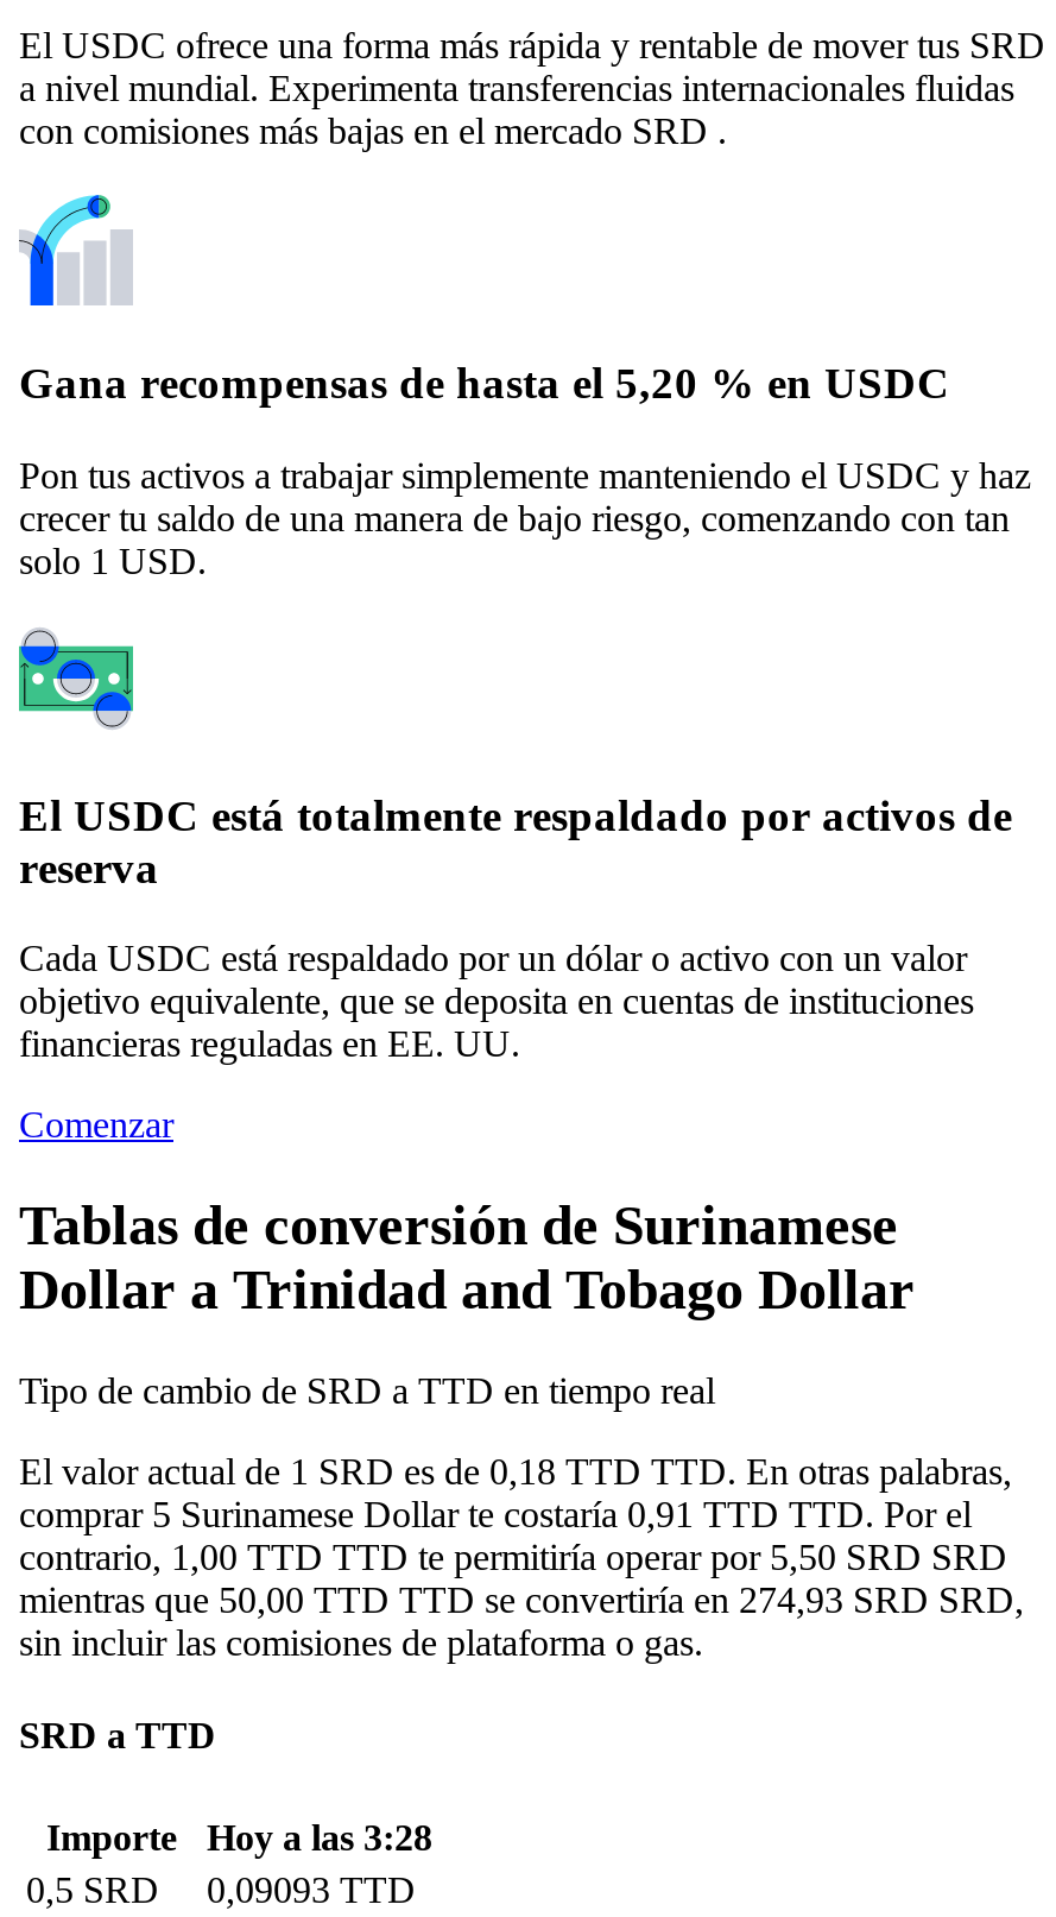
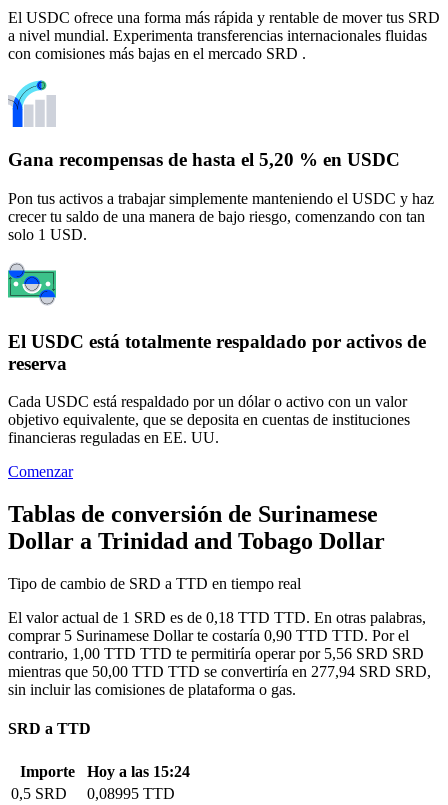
- comprar 5 Surinamese Dollar te costaría 0,91 TTD TTD. Por el
+ comprar 5 Surinamese Dollar te costaría 0,90 TTD TTD. Por el

- contrario, 1,00 TTD TTD te permitiría operar por 5,50 SRD SRD
+ contrario, 1,00 TTD TTD te permitiría operar por 5,56 SRD SRD

- mientras que 50,00 TTD TTD se convertiría en 274,93 SRD SRD,
+ mientras que 50,00 TTD TTD se convertiría en 277,94 SRD SRD,

- Importe Hoy a las 3:28
+ Importe Hoy a las 15:24

- 0,5 SRD 0,09093 TTD
+ 0,5 SRD 0,08995 TTD
